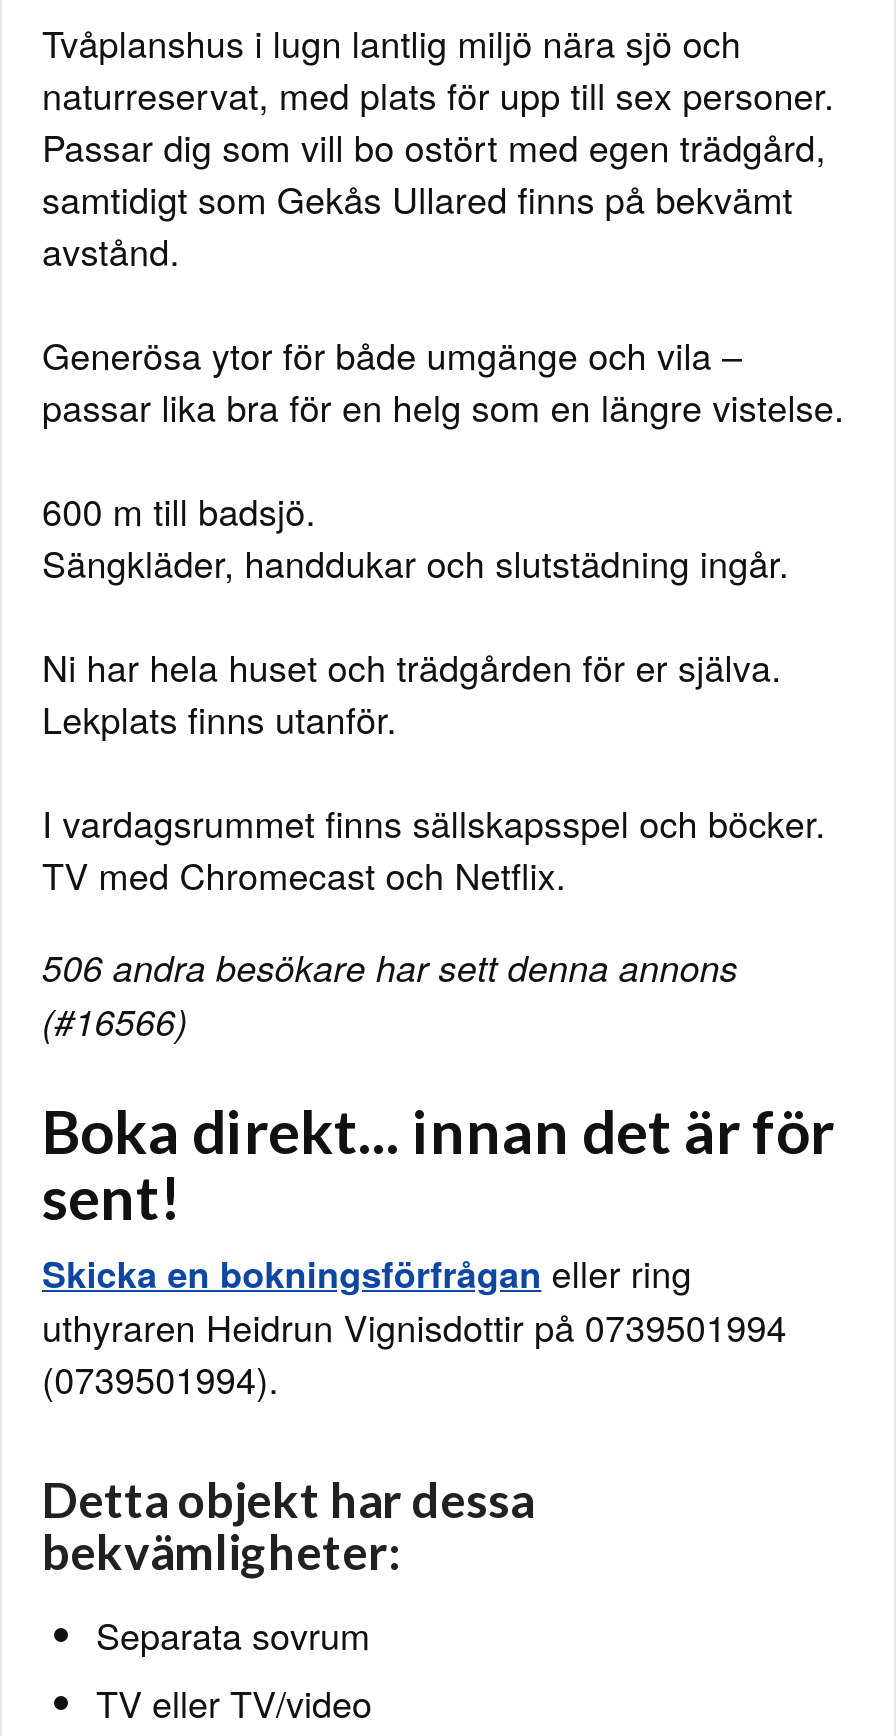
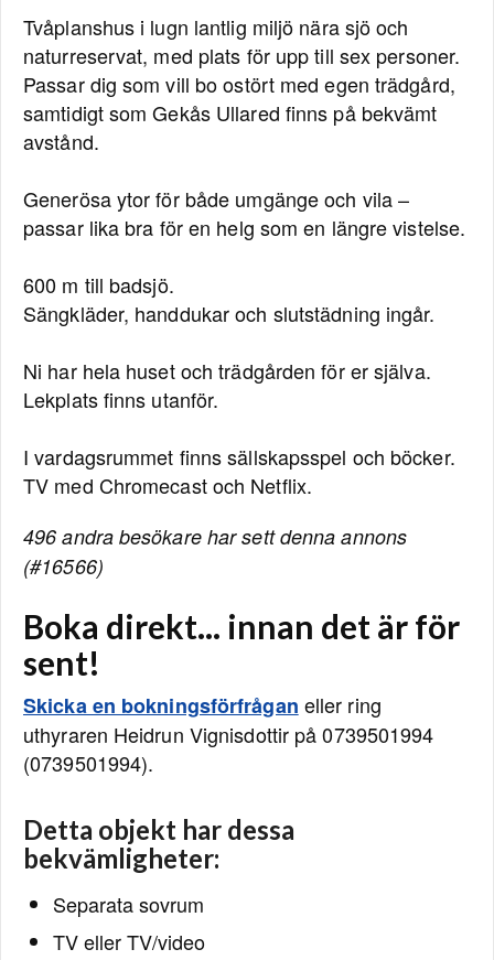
- 506 andra besökare har sett denna annons
+ 496 andra besökare har sett denna annons
